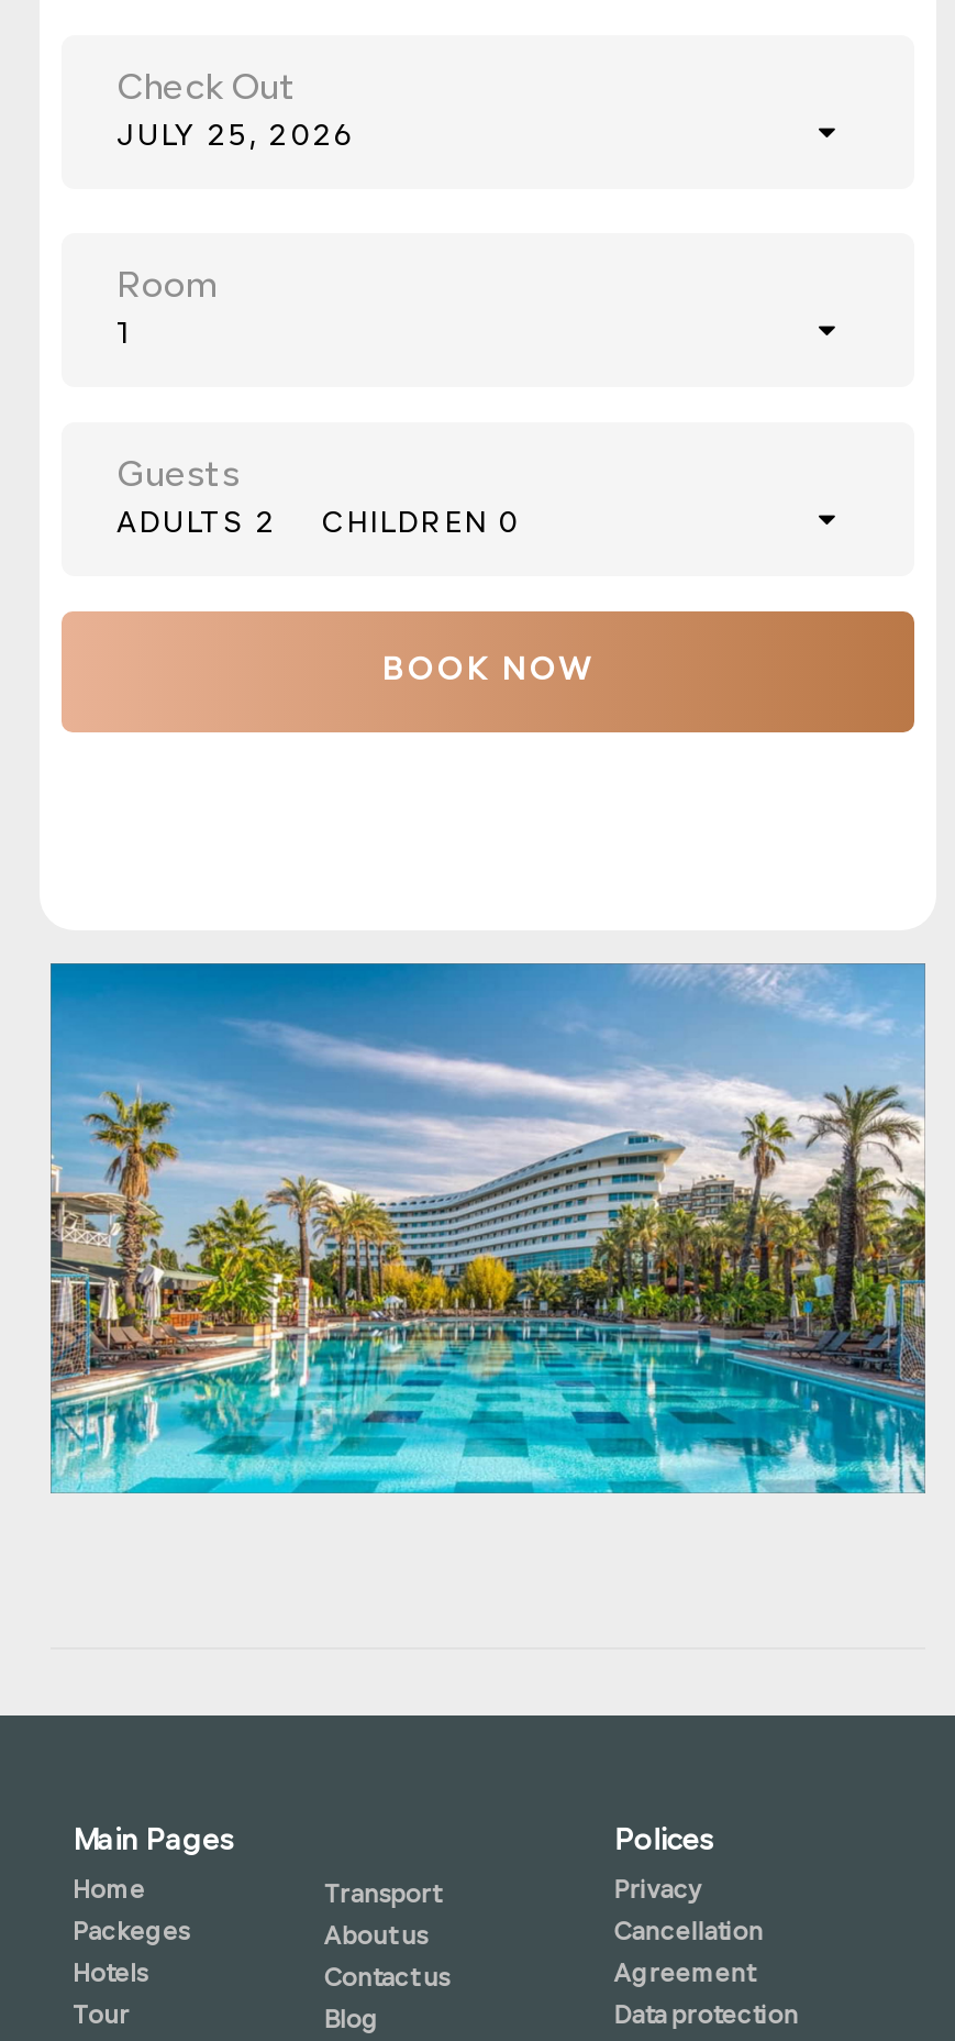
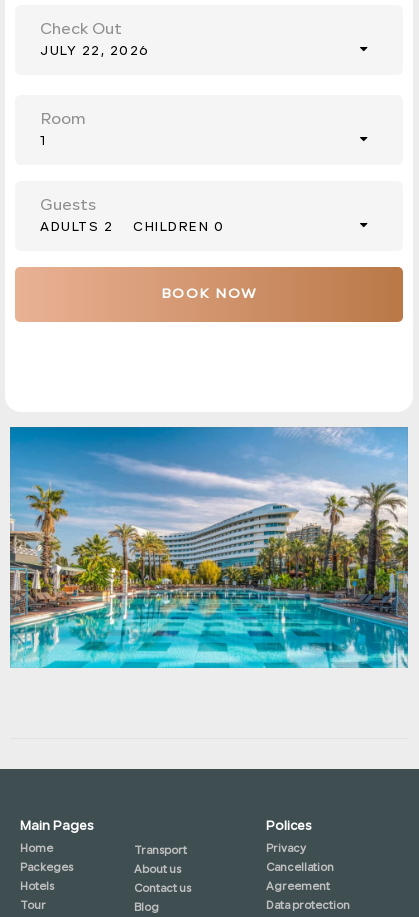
- JULY 25, 2026
+ JULY 22, 2026
